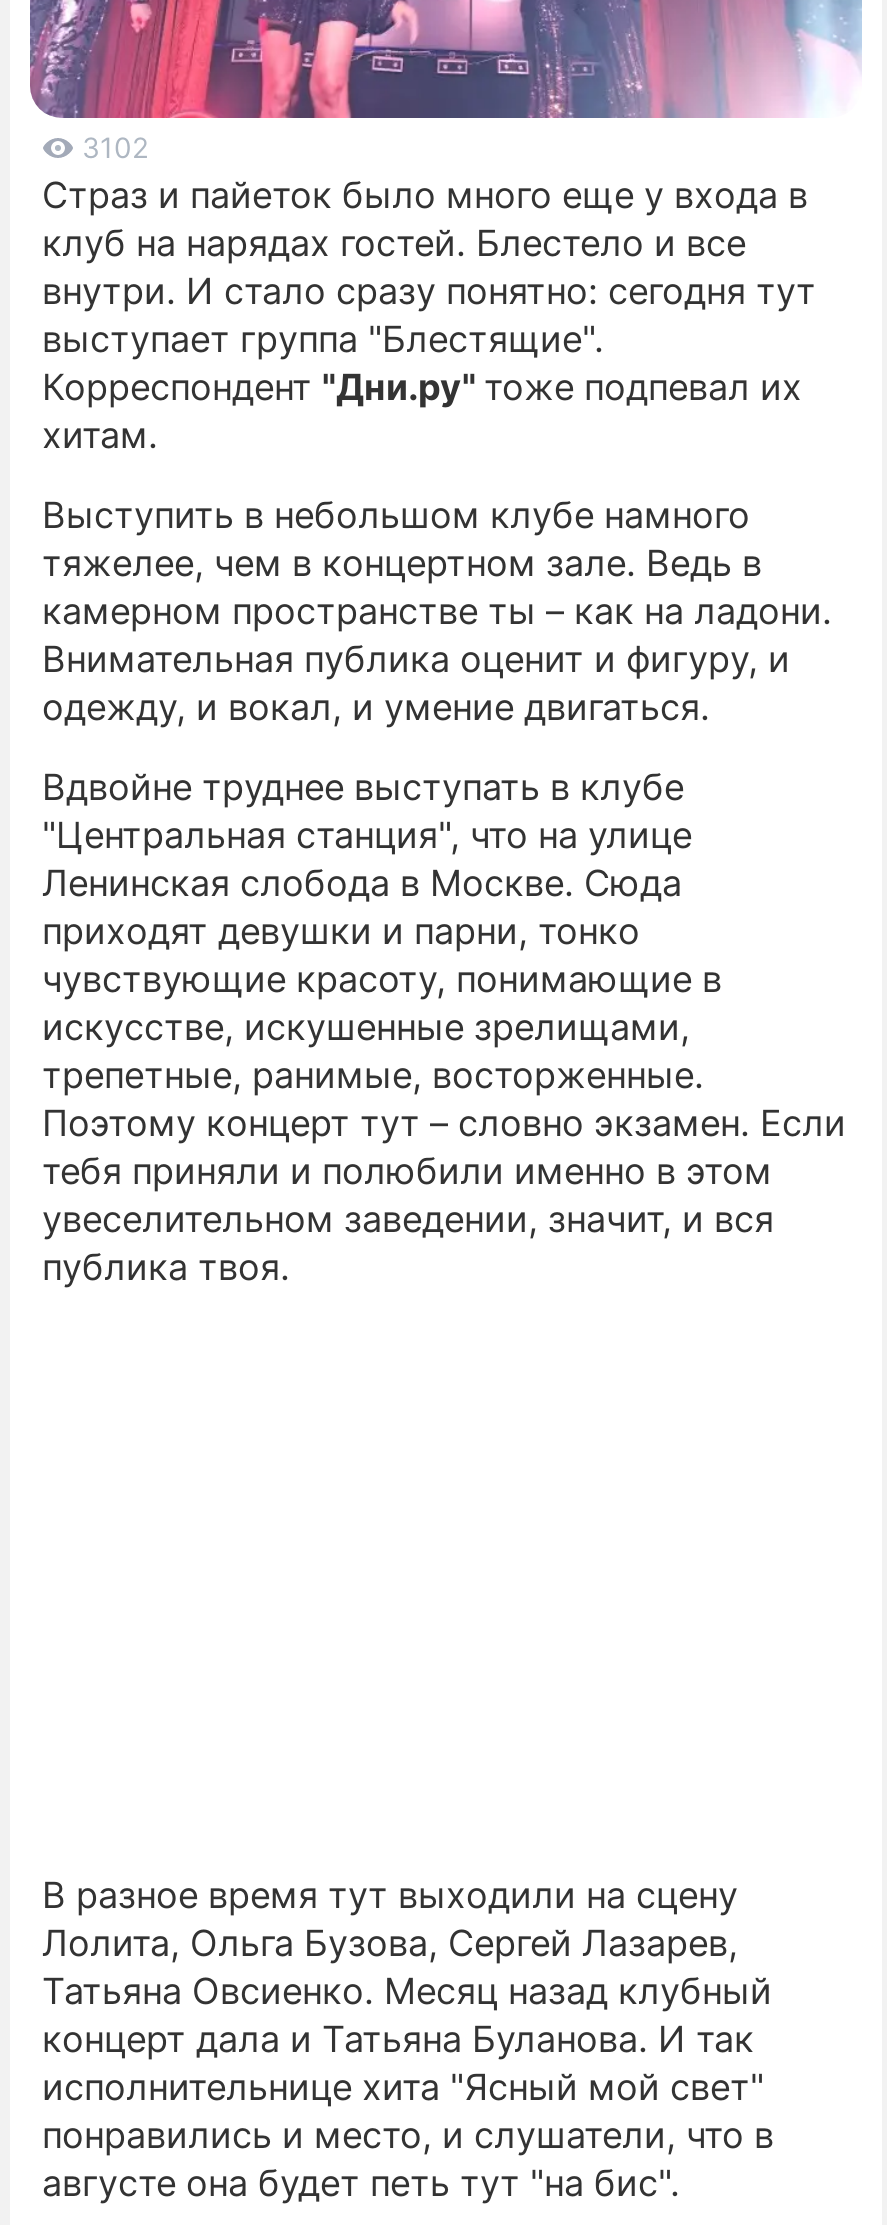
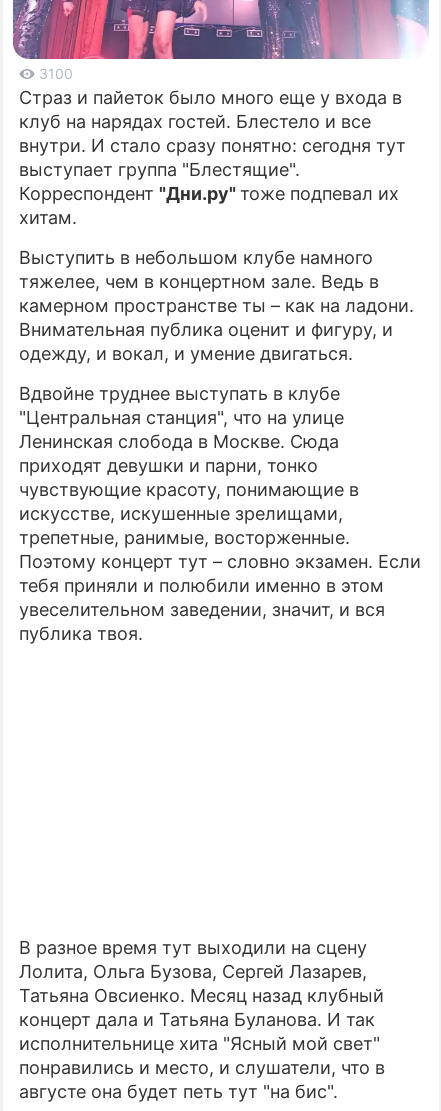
- 3102
+ 3100
